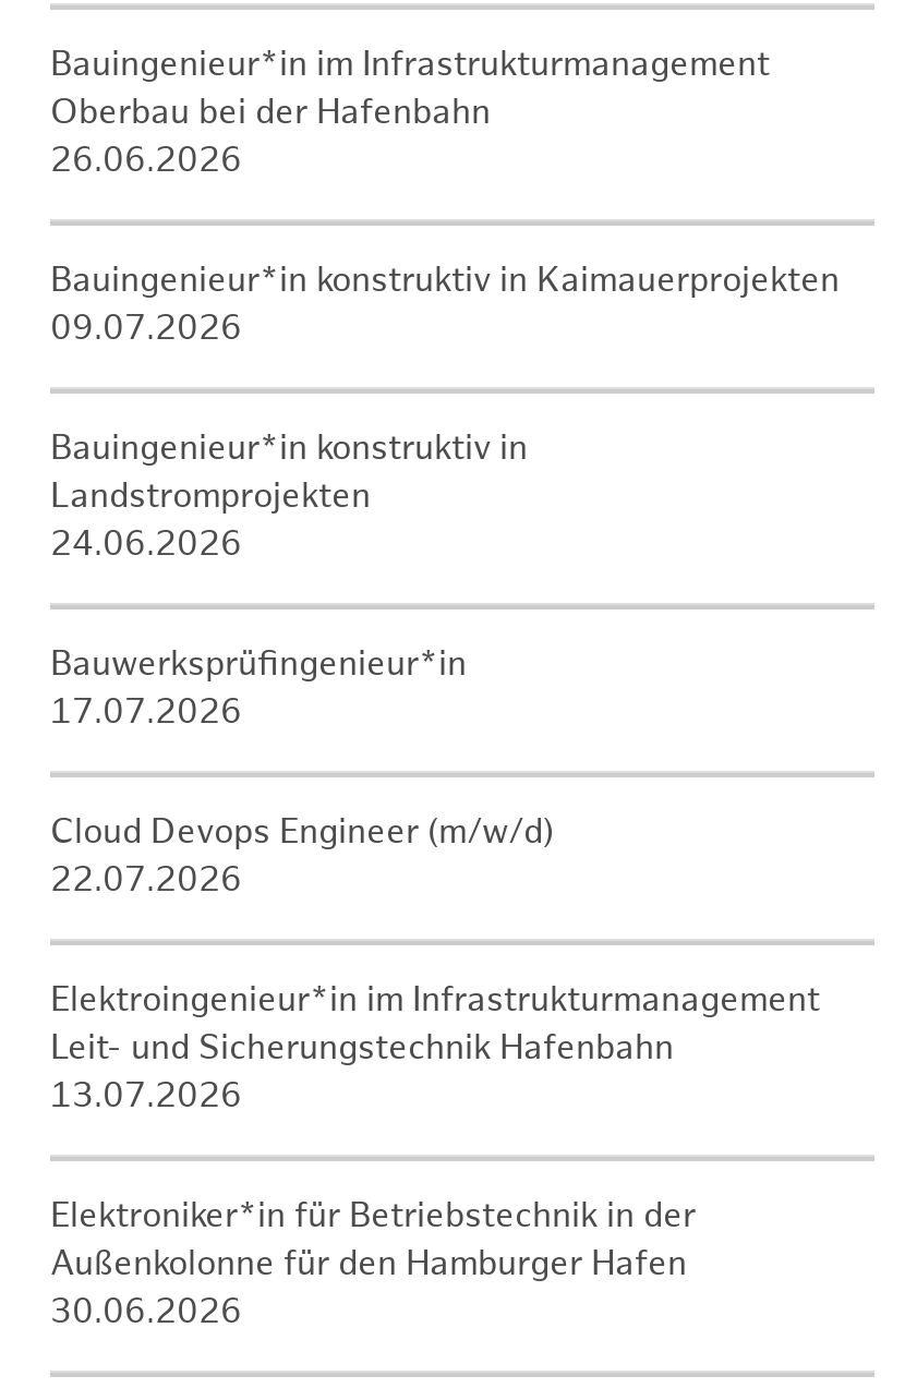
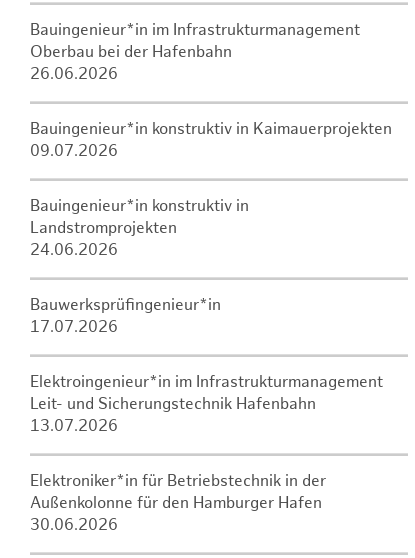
- Cloud Devops Engineer (m/w/d)
- 22.07.2026
